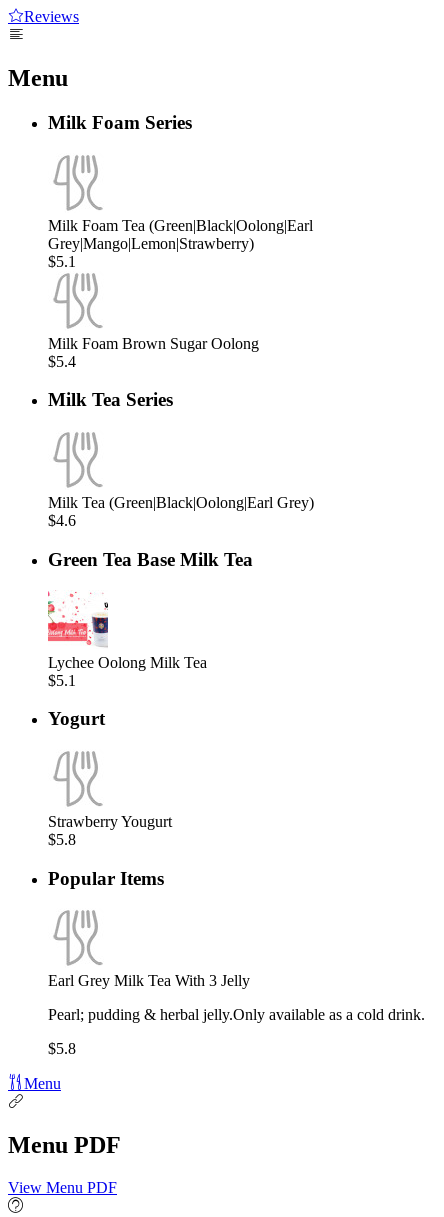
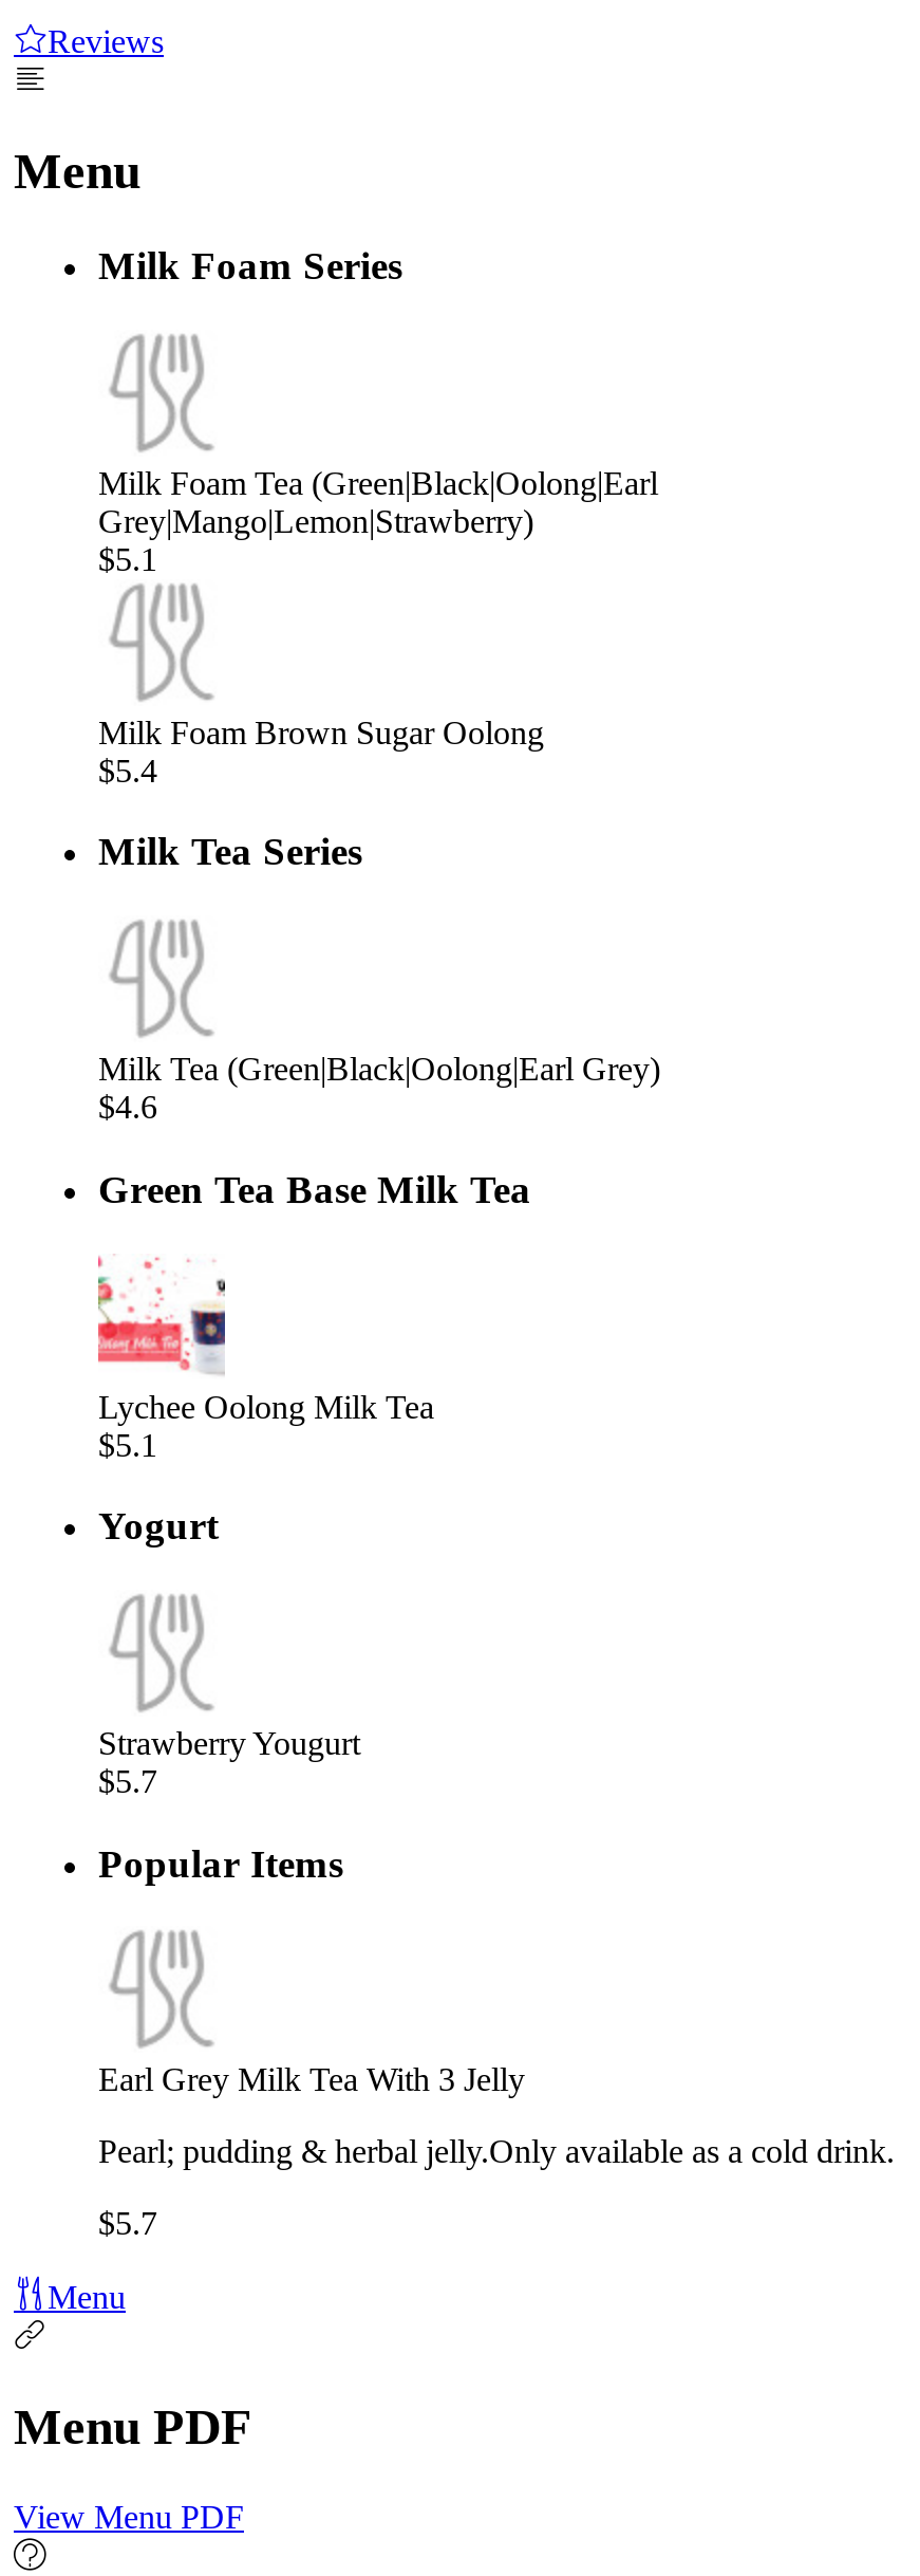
- $5.8
+ $5.7

- $5.8
+ $5.7
